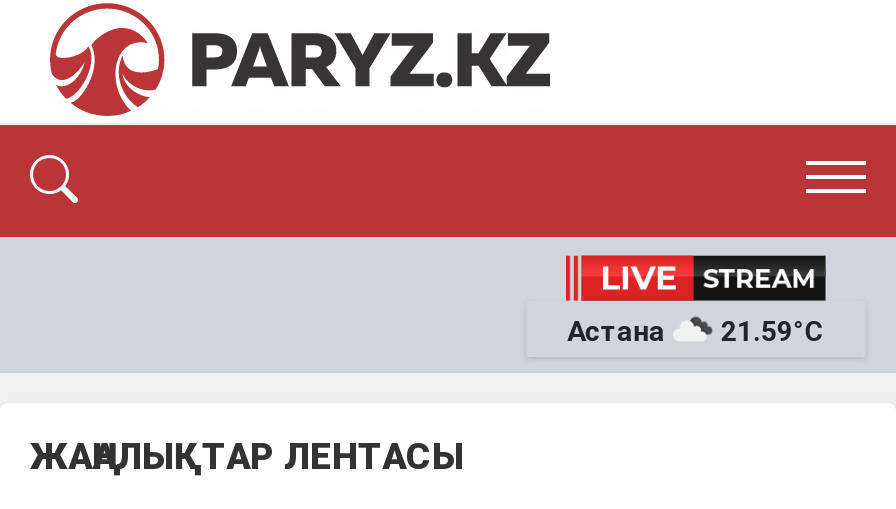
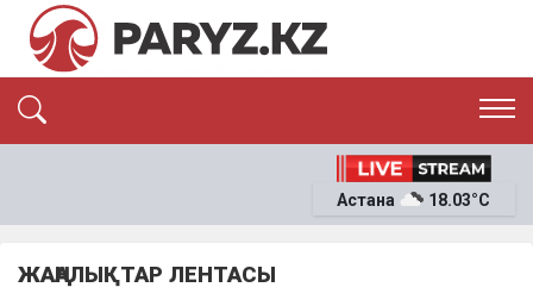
- 21.59°C
+ 18.03°C
